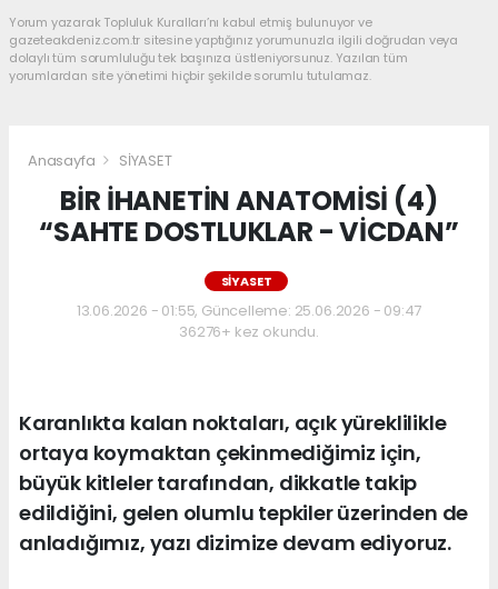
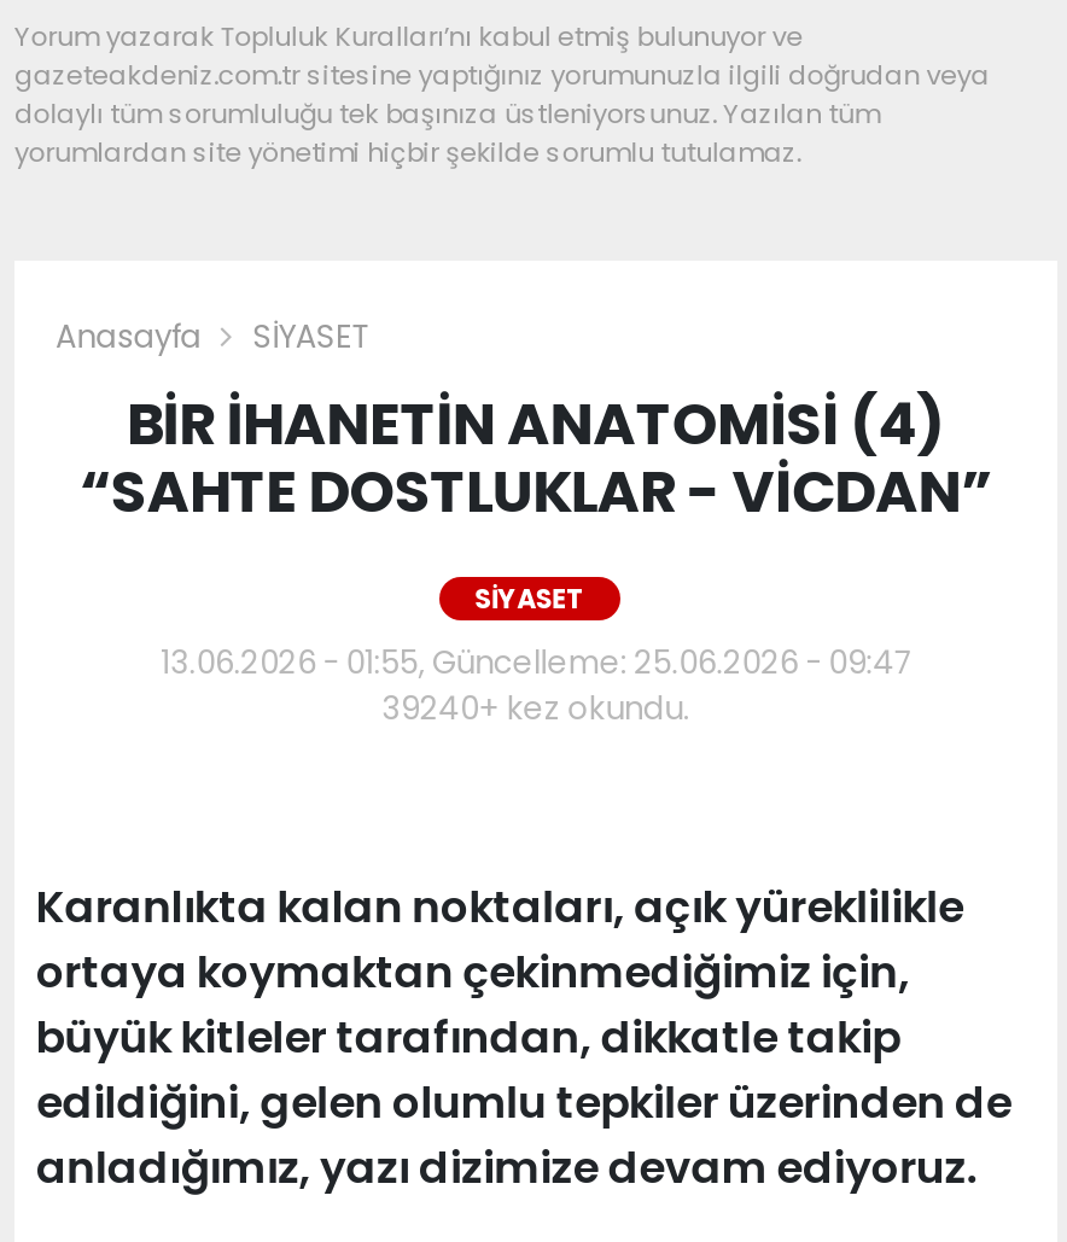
- 36276+ kez okundu.
+ 39240+ kez okundu.
